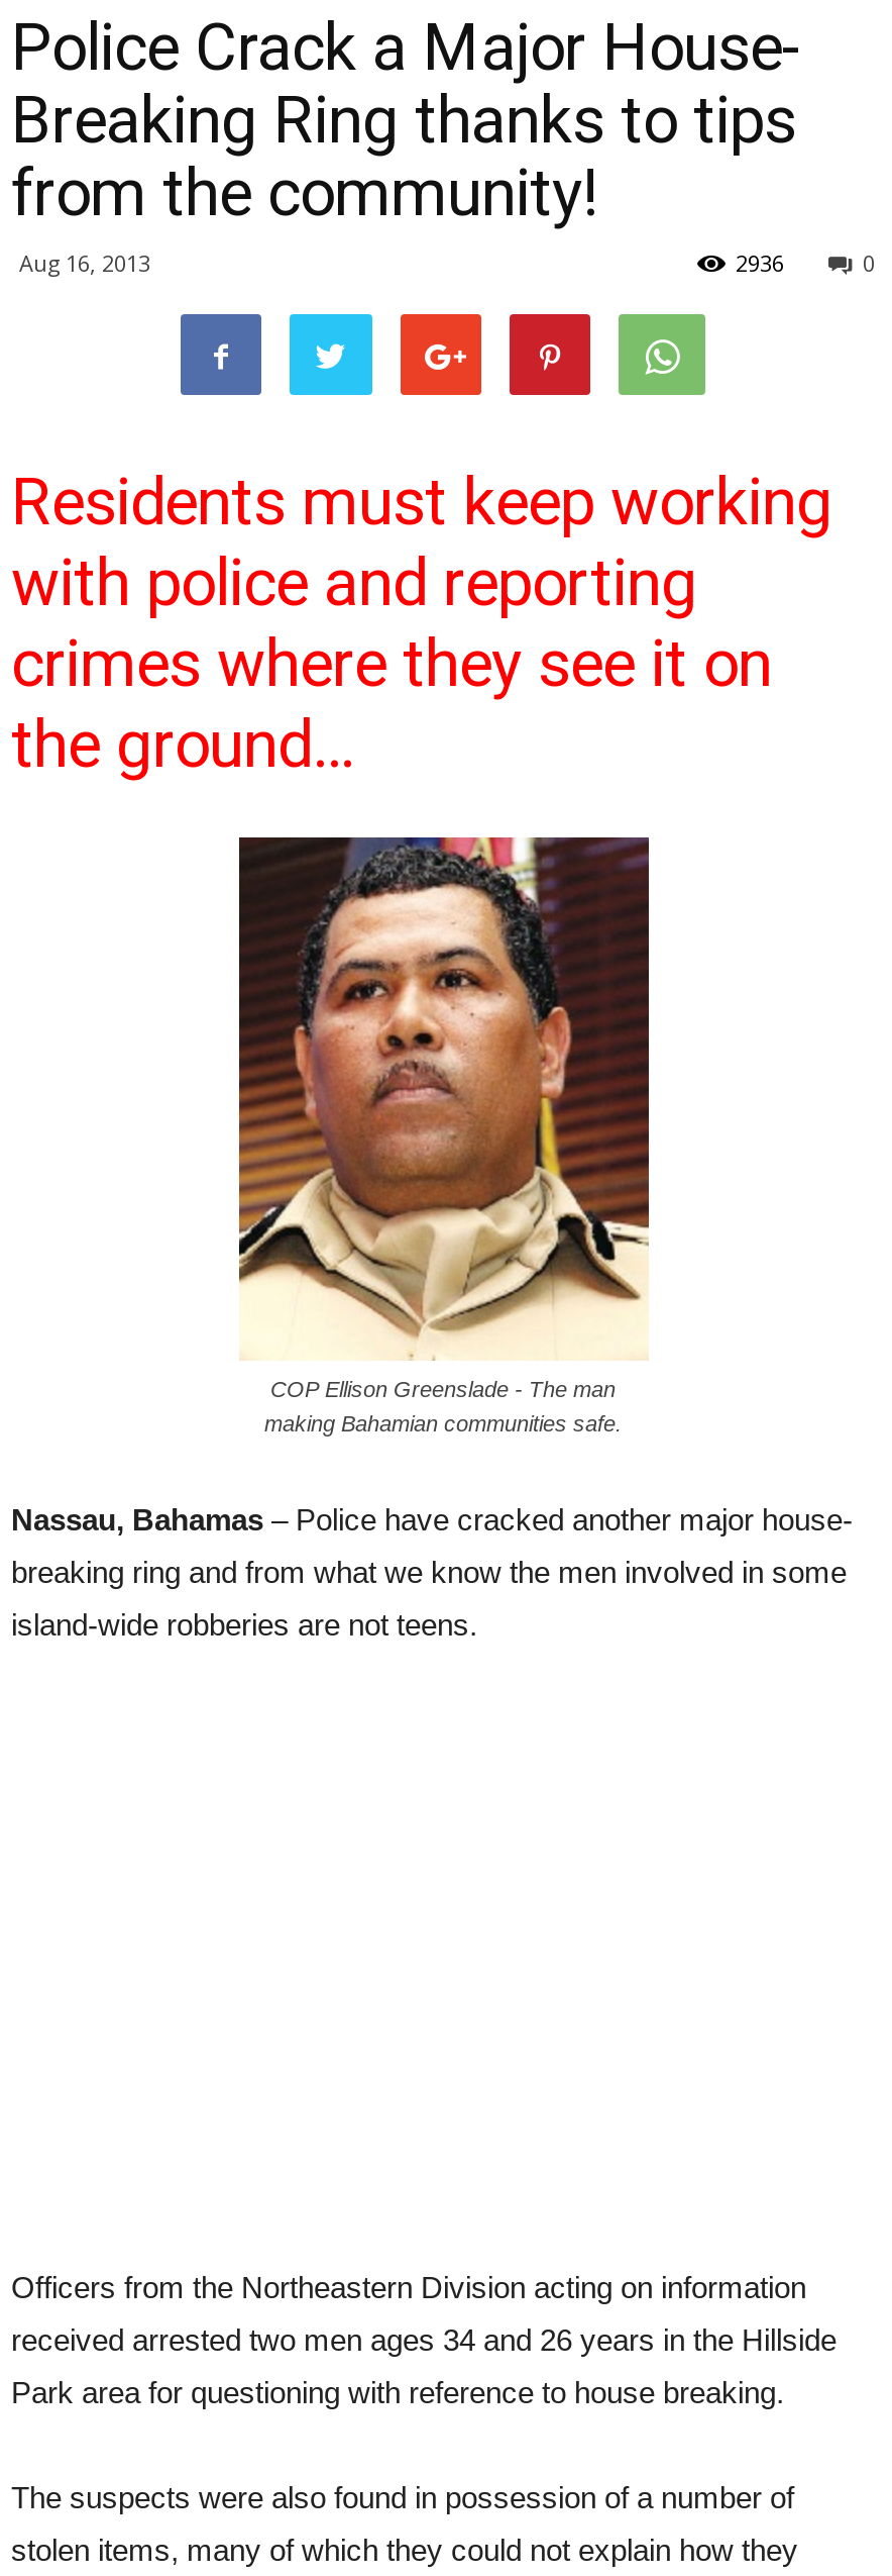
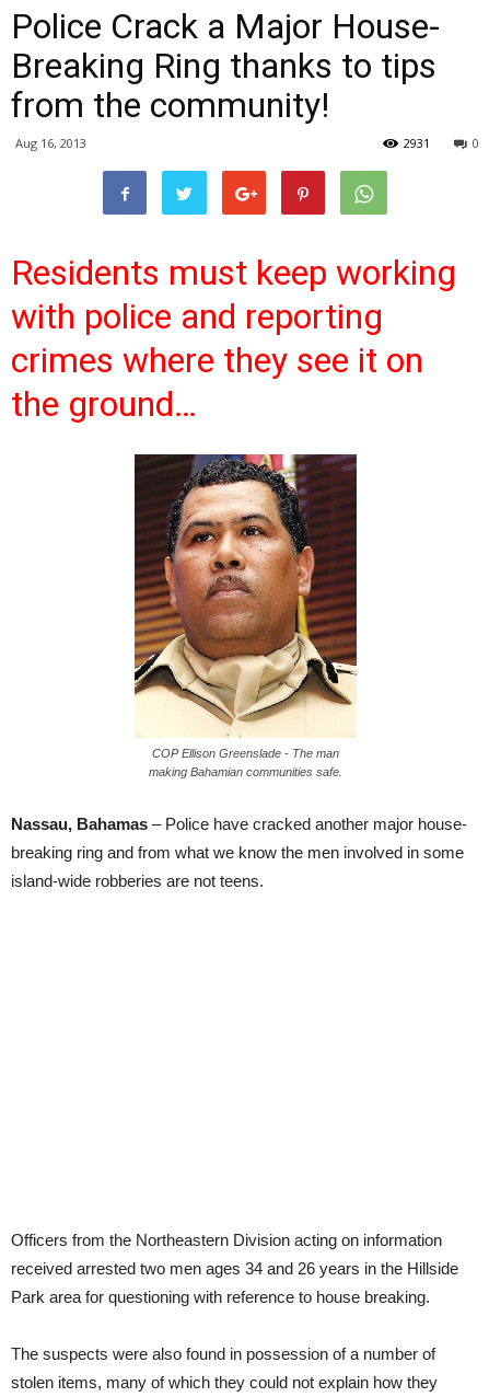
- 2936
+ 2931
